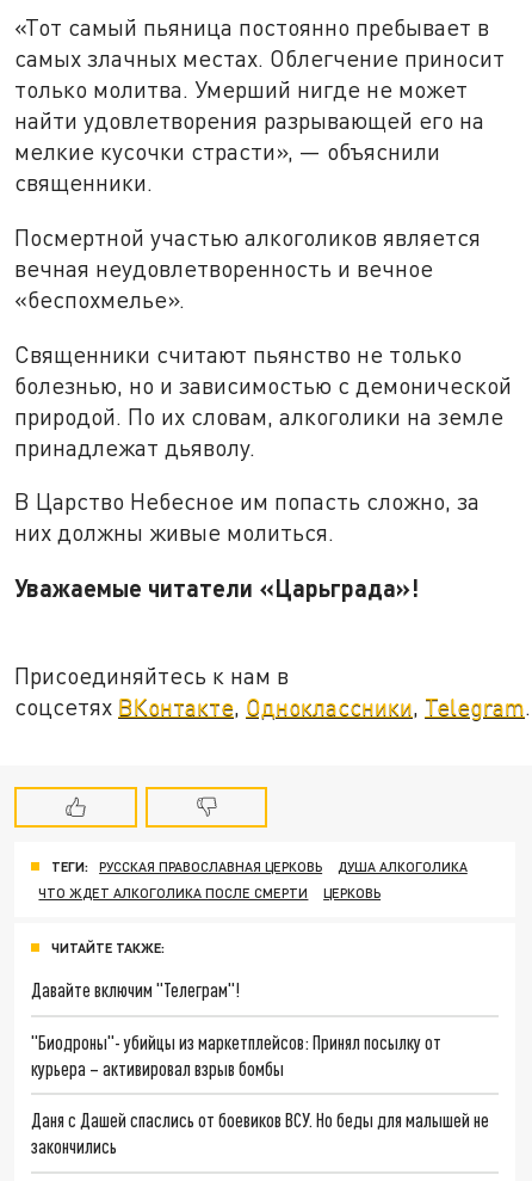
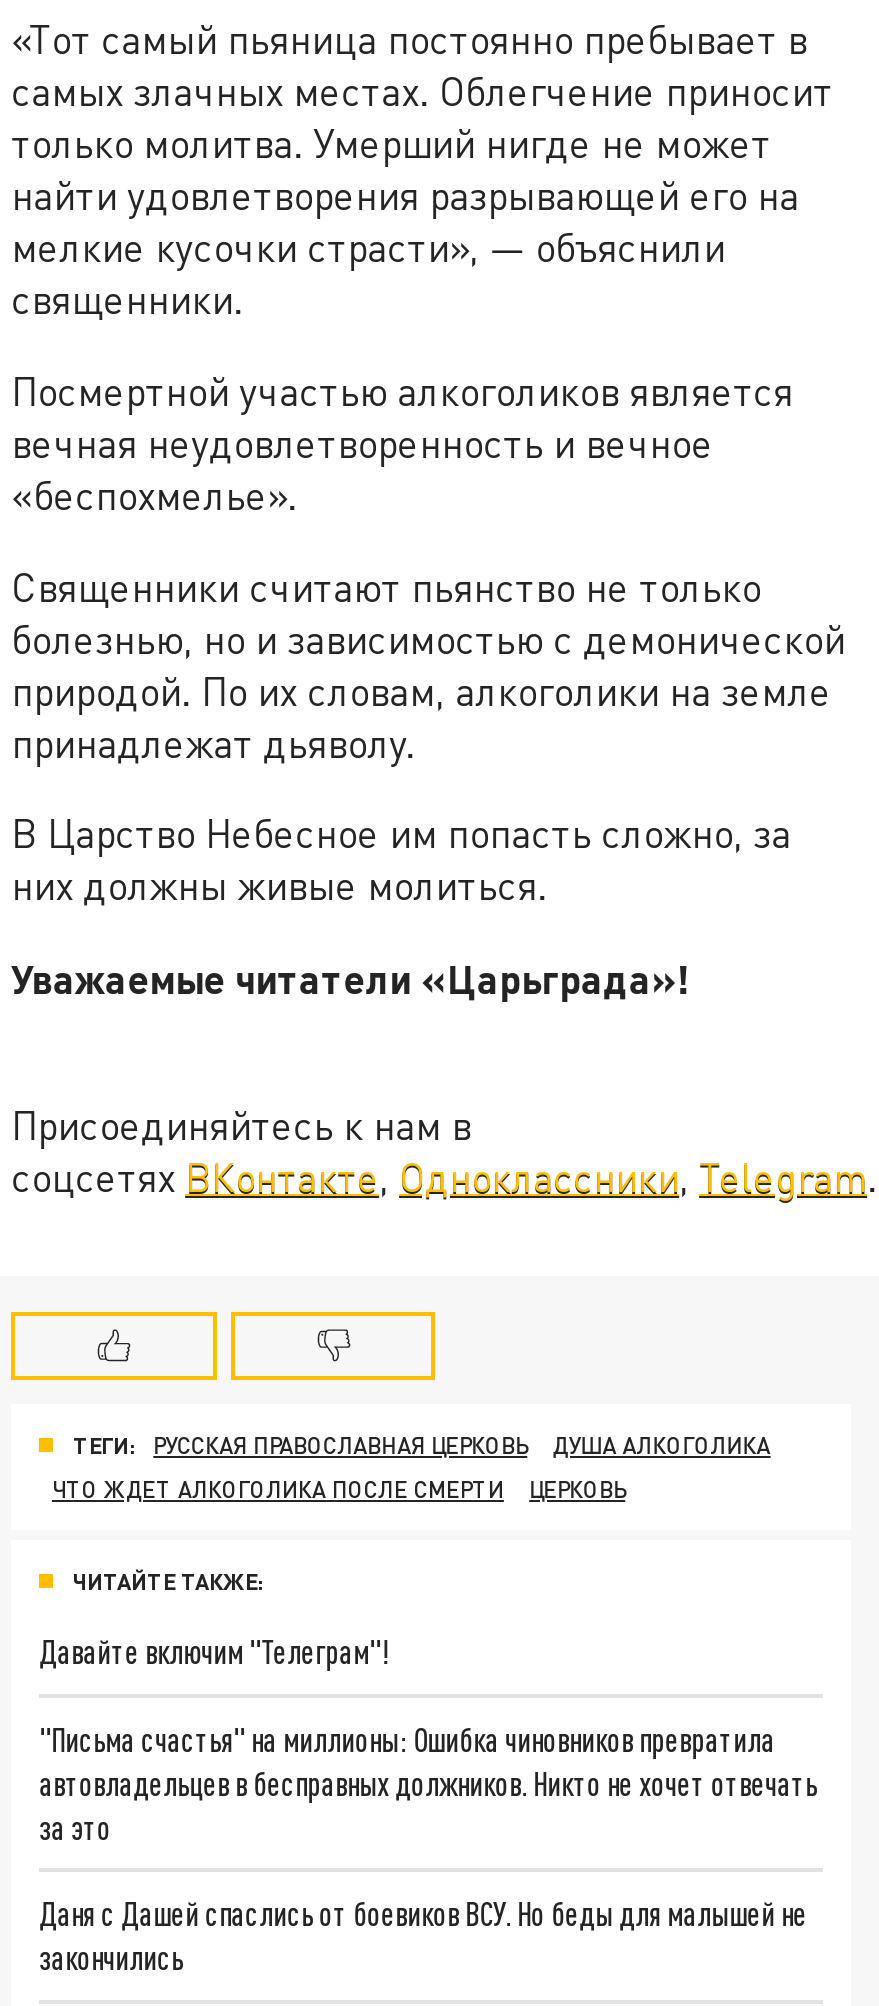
- "Биодроны"- убийцы из маркетплейсов: Принял посылку от
- курьера – активировал взрыв бомбы
+ "Письма счастья" на миллионы: Ошибка чиновников превратила
+ автовладельцев в бесправных должников. Никто не хочет отвечать
+ за это
